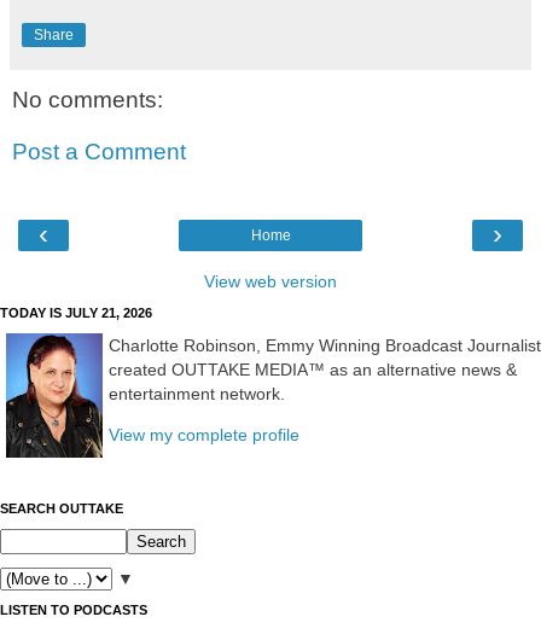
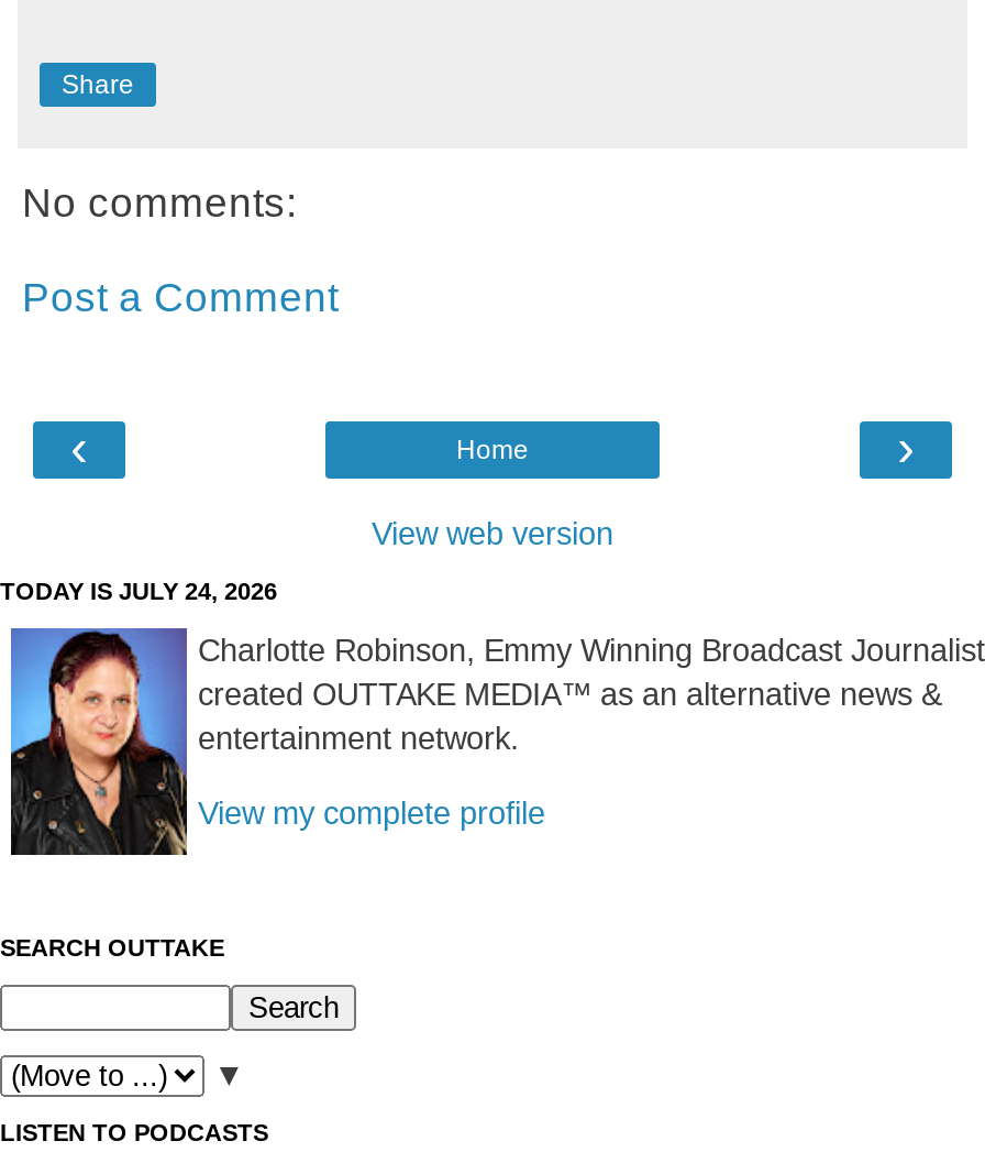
- TODAY IS JULY 21, 2026
+ TODAY IS JULY 24, 2026
